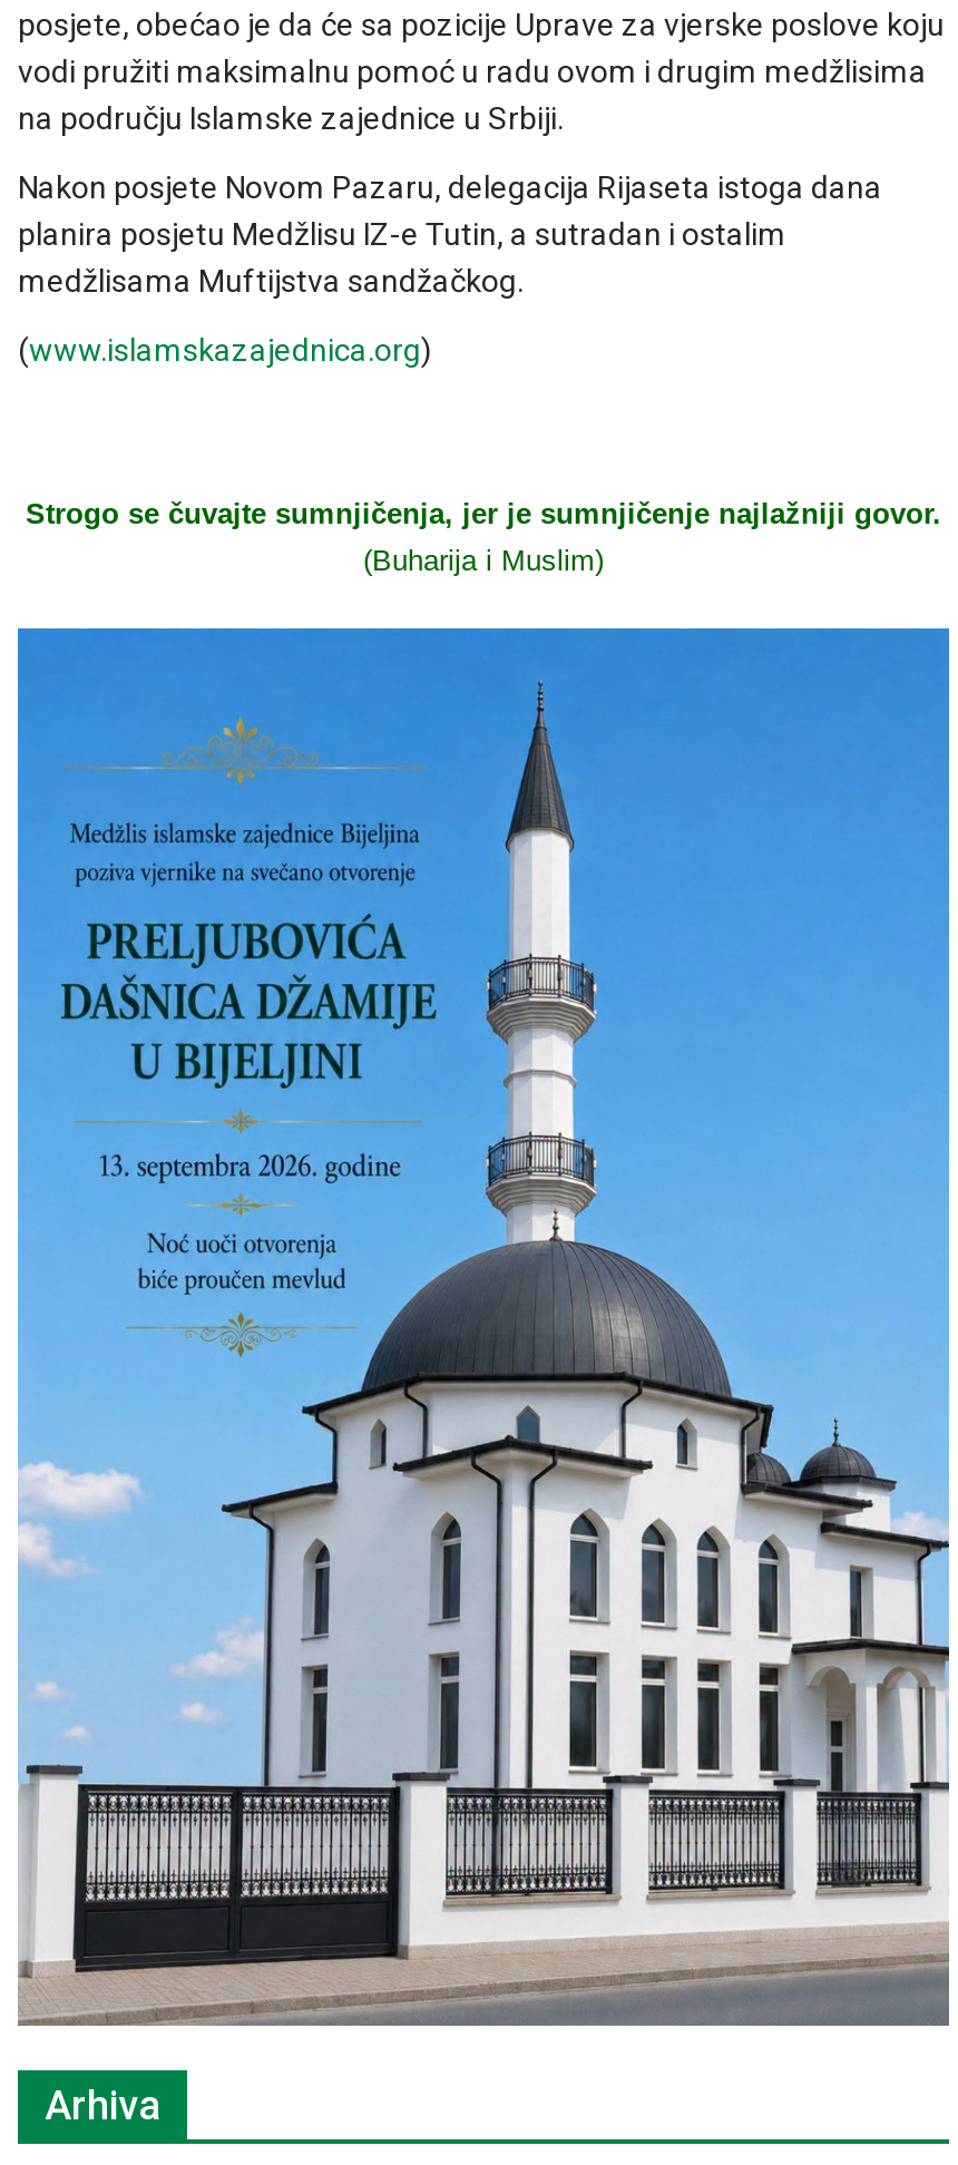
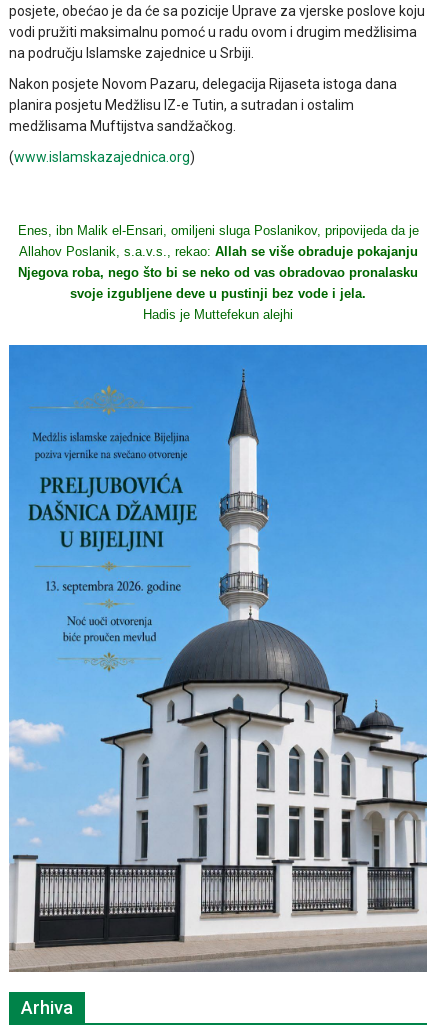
- Strogo se čuvajte sumnjičenja, jer je sumnjičenje najlažniji govor.
- (Buharija i Muslim)
+ Enes, ibn Malik el-Ensari, omiljeni sluga Poslanikov, pripovijeda da je
+ Allahov Poslanik, s.a.v.s., rekao: Allah se više obraduje pokajanju
+ Njegova roba, nego što bi se neko od vas obradovao pronalasku
+ svoje izgubljene deve u pustinji bez vode i jela.
+ Hadis je Muttefekun alejhi
